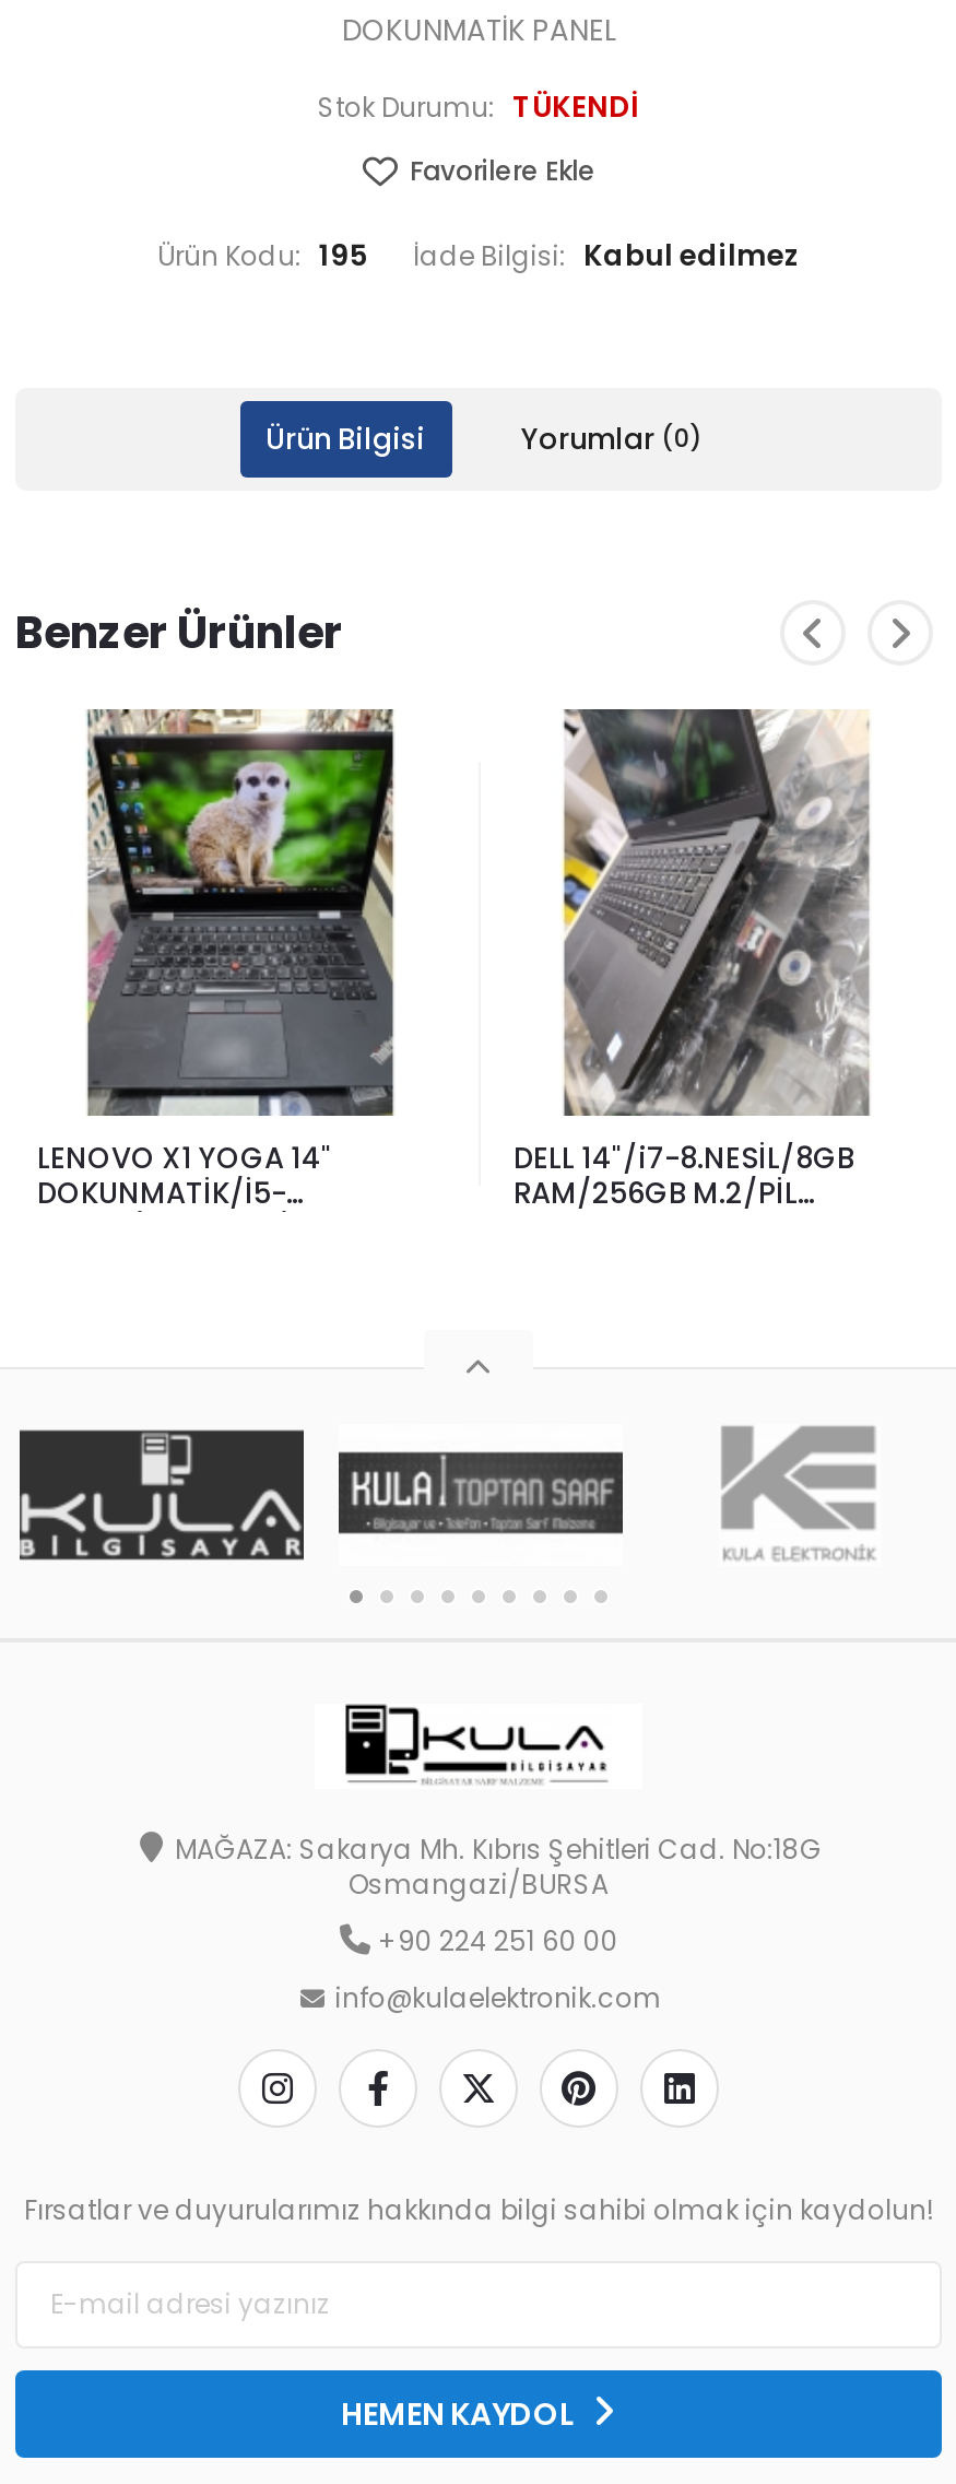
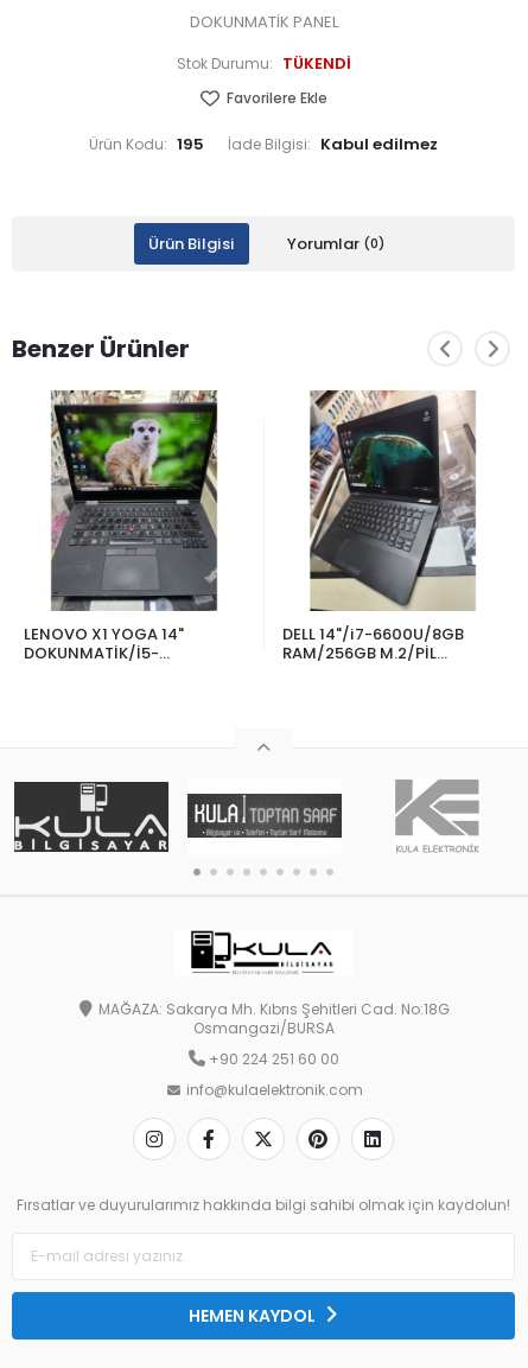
- [image]
- DELL 14"/i7-8.NESİL/8GB
+ [image]
+ DELL 14"/i7-6600U/8GB
